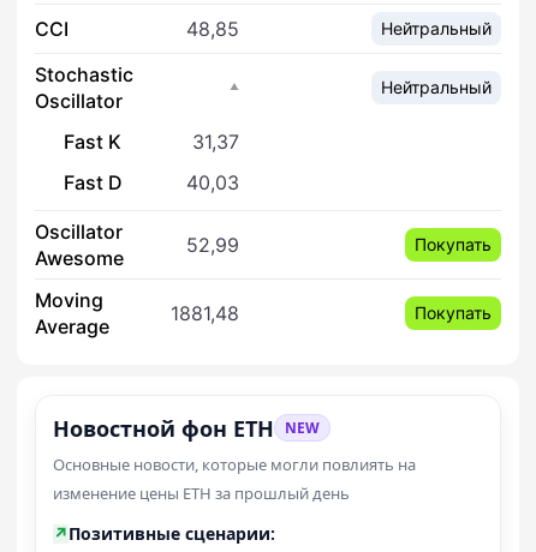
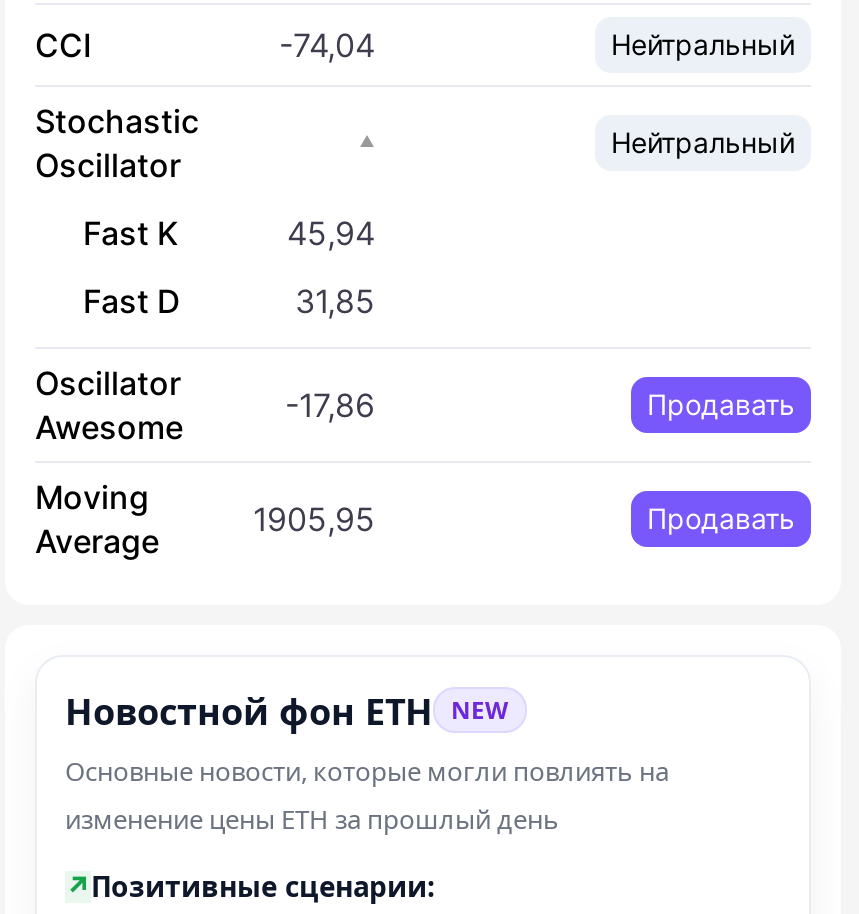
- 48,85
+ -74,04

- 31,37
+ 45,94

- 40,03
+ 31,85

- 52,99
- Покупать
+ -17,86
+ Продавать

- 1881,48
- Покупать
+ 1905,95
+ Продавать
